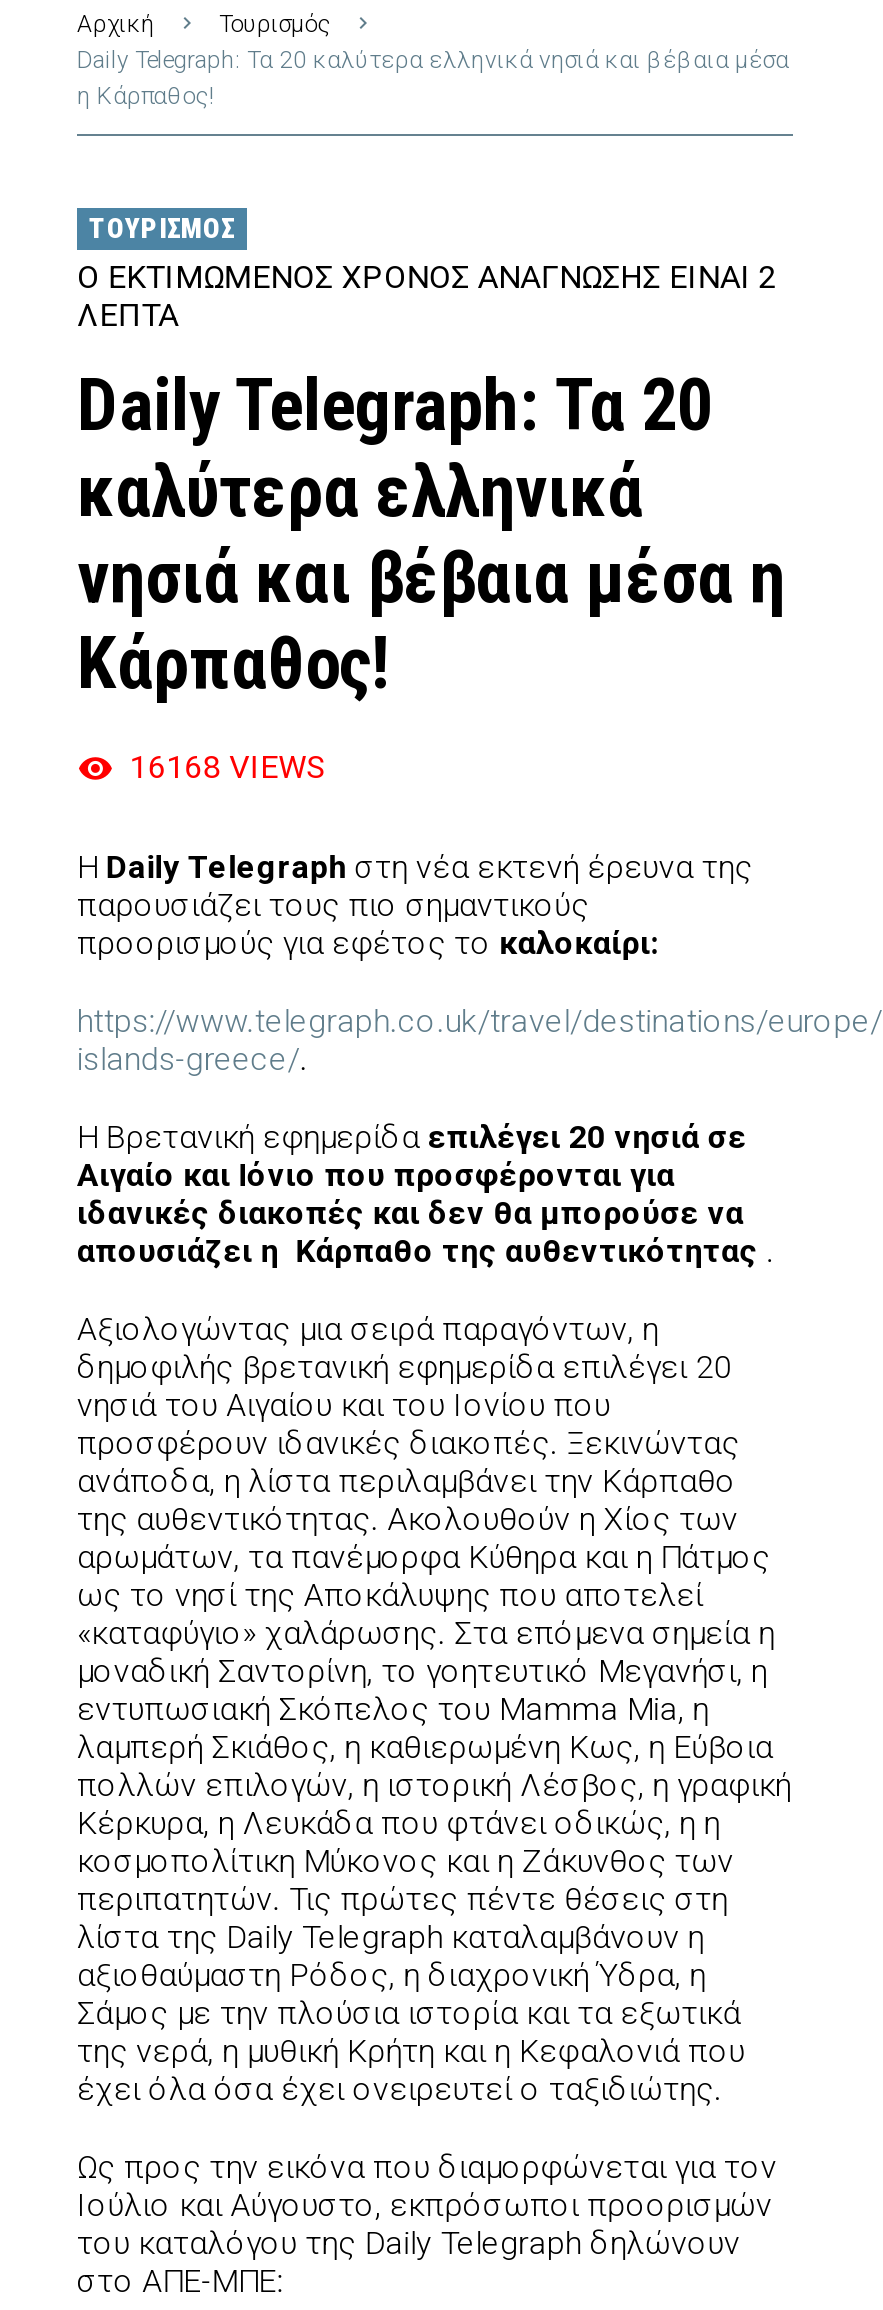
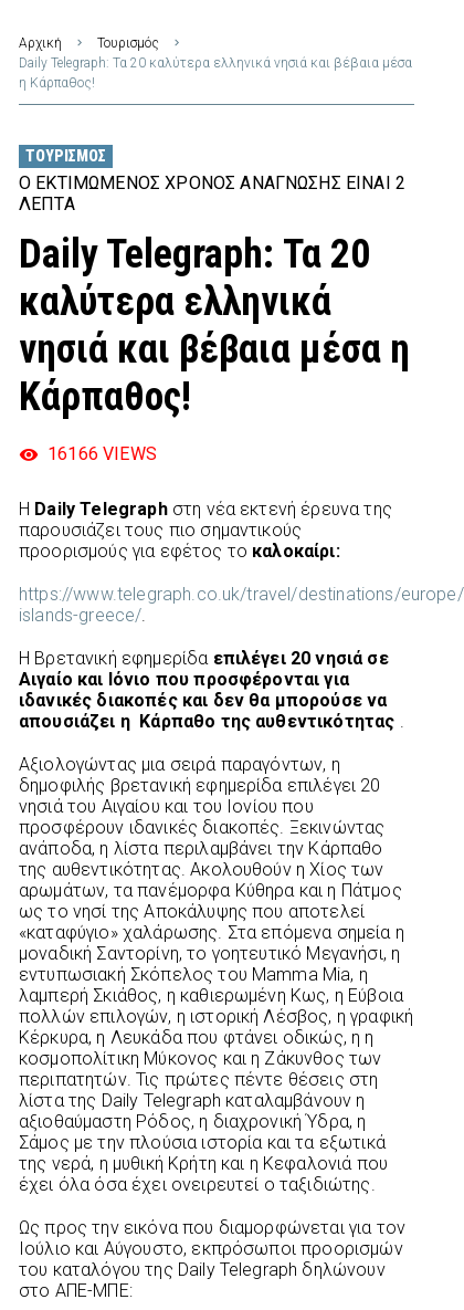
- 16168 VIEWS
+ 16166 VIEWS
